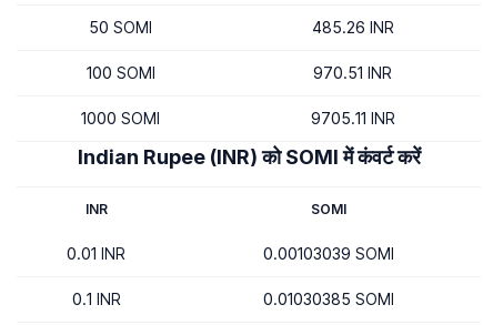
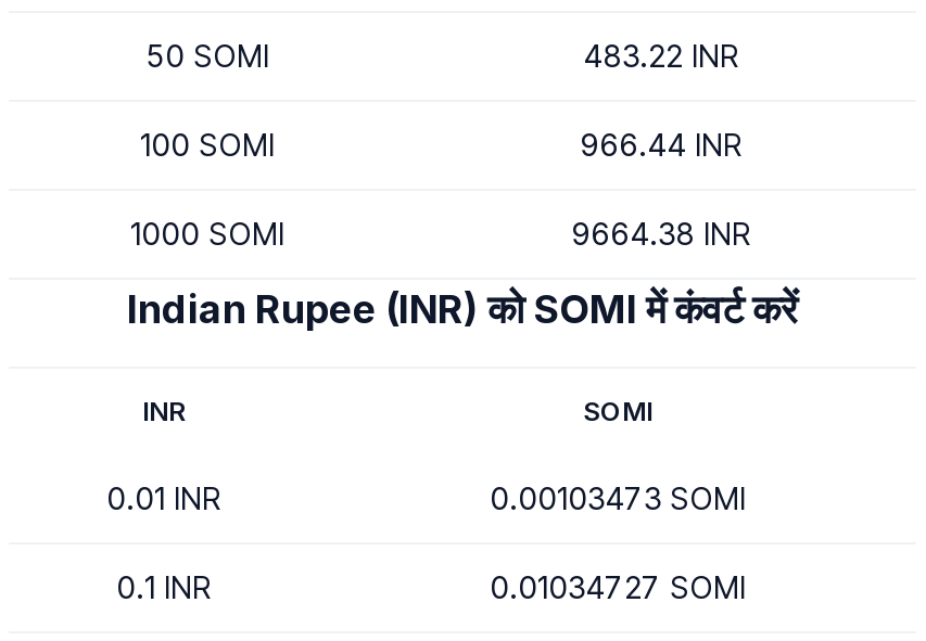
- 485.26 INR
+ 483.22 INR

- 970.51 INR
+ 966.44 INR

- 9705.11 INR
+ 9664.38 INR

- 0.00103039 SOMI
+ 0.00103473 SOMI

- 0.01030385 SOMI
+ 0.01034727 SOMI
